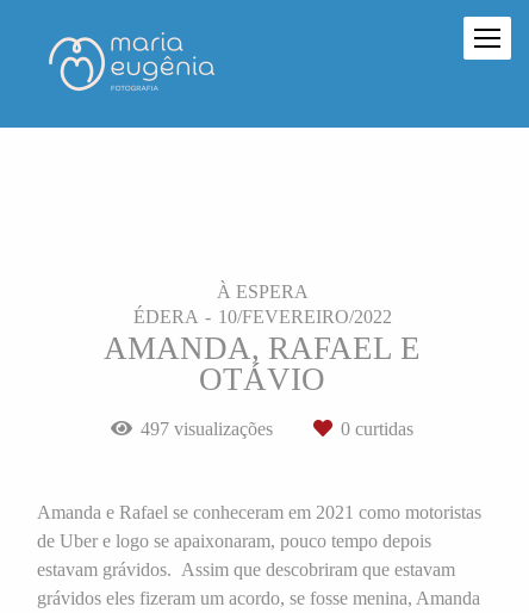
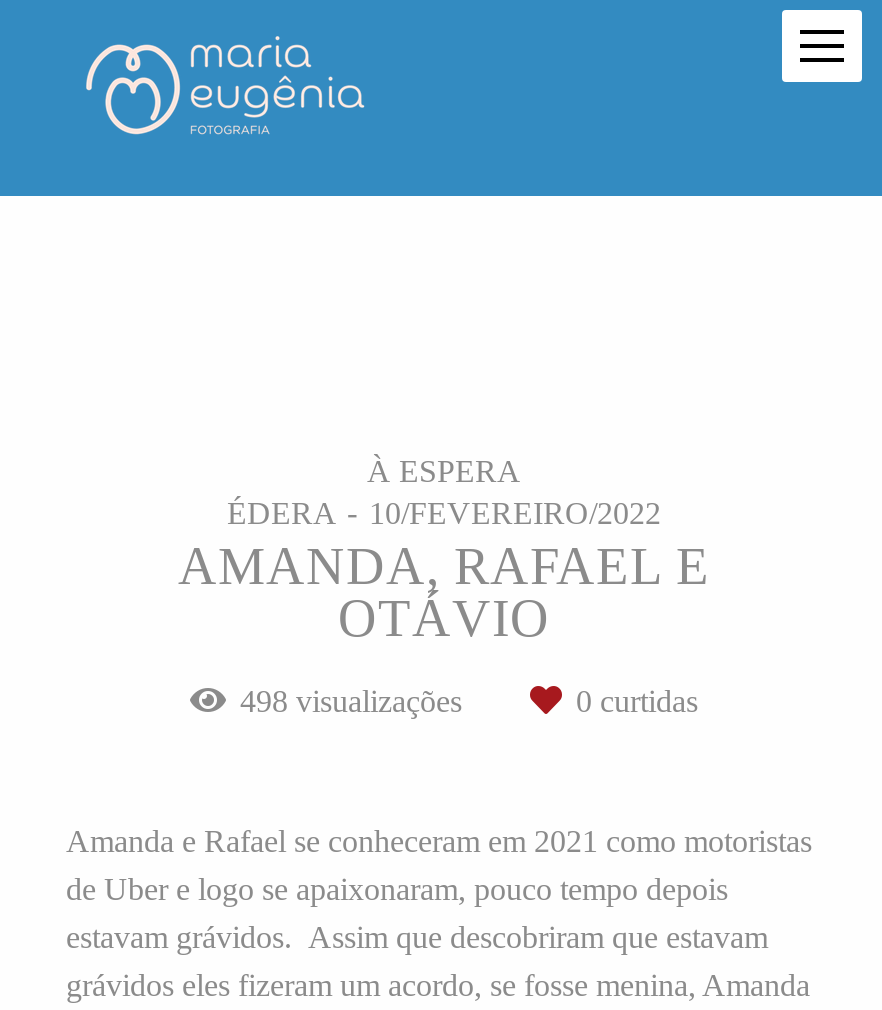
- 497 visualizações
+ 498 visualizações
